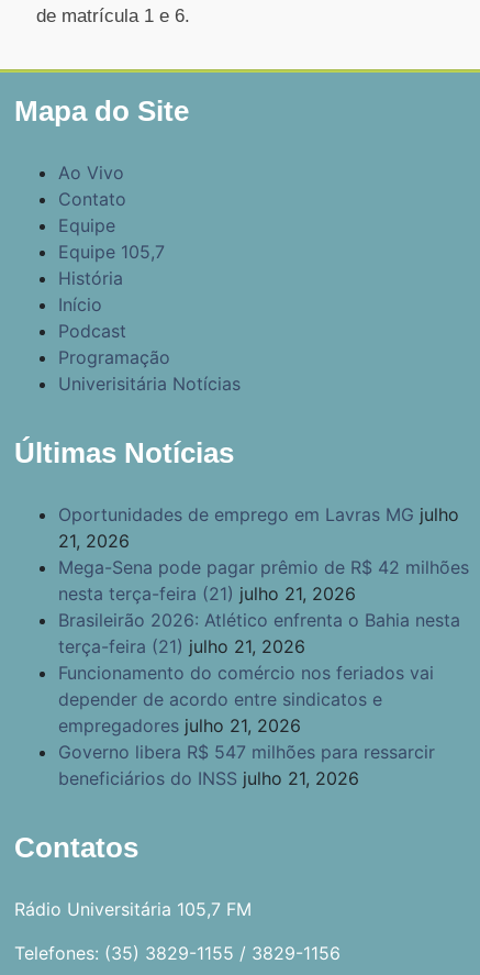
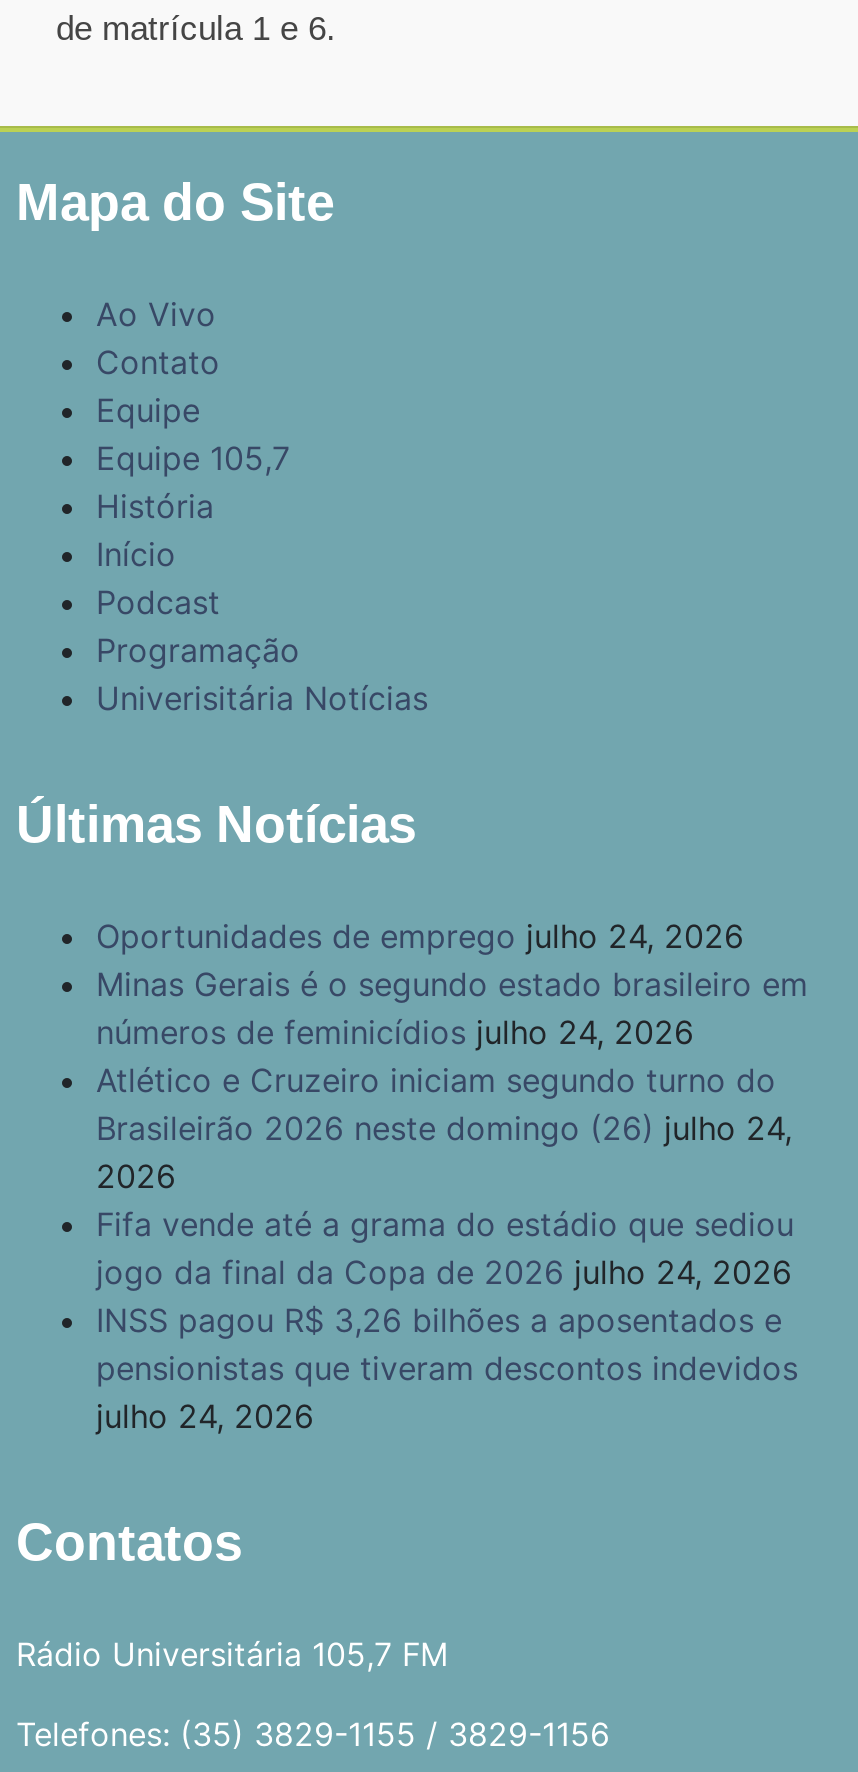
- Oportunidades de emprego em Lavras MG julho
- 21, 2026
- Mega-Sena pode pagar prêmio de R$ 42 milhões
- nesta terça-feira (21) julho 21, 2026
- Brasileirão 2026: Atlético enfrenta o Bahia nesta
- terça-feira (21) julho 21, 2026
- Funcionamento do comércio nos feriados vai
- depender de acordo entre sindicatos e
- empregadores julho 21, 2026
- Governo libera R$ 547 milhões para ressarcir
- beneficiários do INSS julho 21, 2026
+ Oportunidades de emprego julho 24, 2026
+ Minas Gerais é o segundo estado brasileiro em
+ números de feminicídios julho 24, 2026
+ Atlético e Cruzeiro iniciam segundo turno do
+ Brasileirão 2026 neste domingo (26) julho 24,
+ 2026
+ Fifa vende até a grama do estádio que sediou
+ jogo da final da Copa de 2026 julho 24, 2026
+ INSS pagou R$ 3,26 bilhões a aposentados e
+ pensionistas que tiveram descontos indevidos
+ julho 24, 2026
